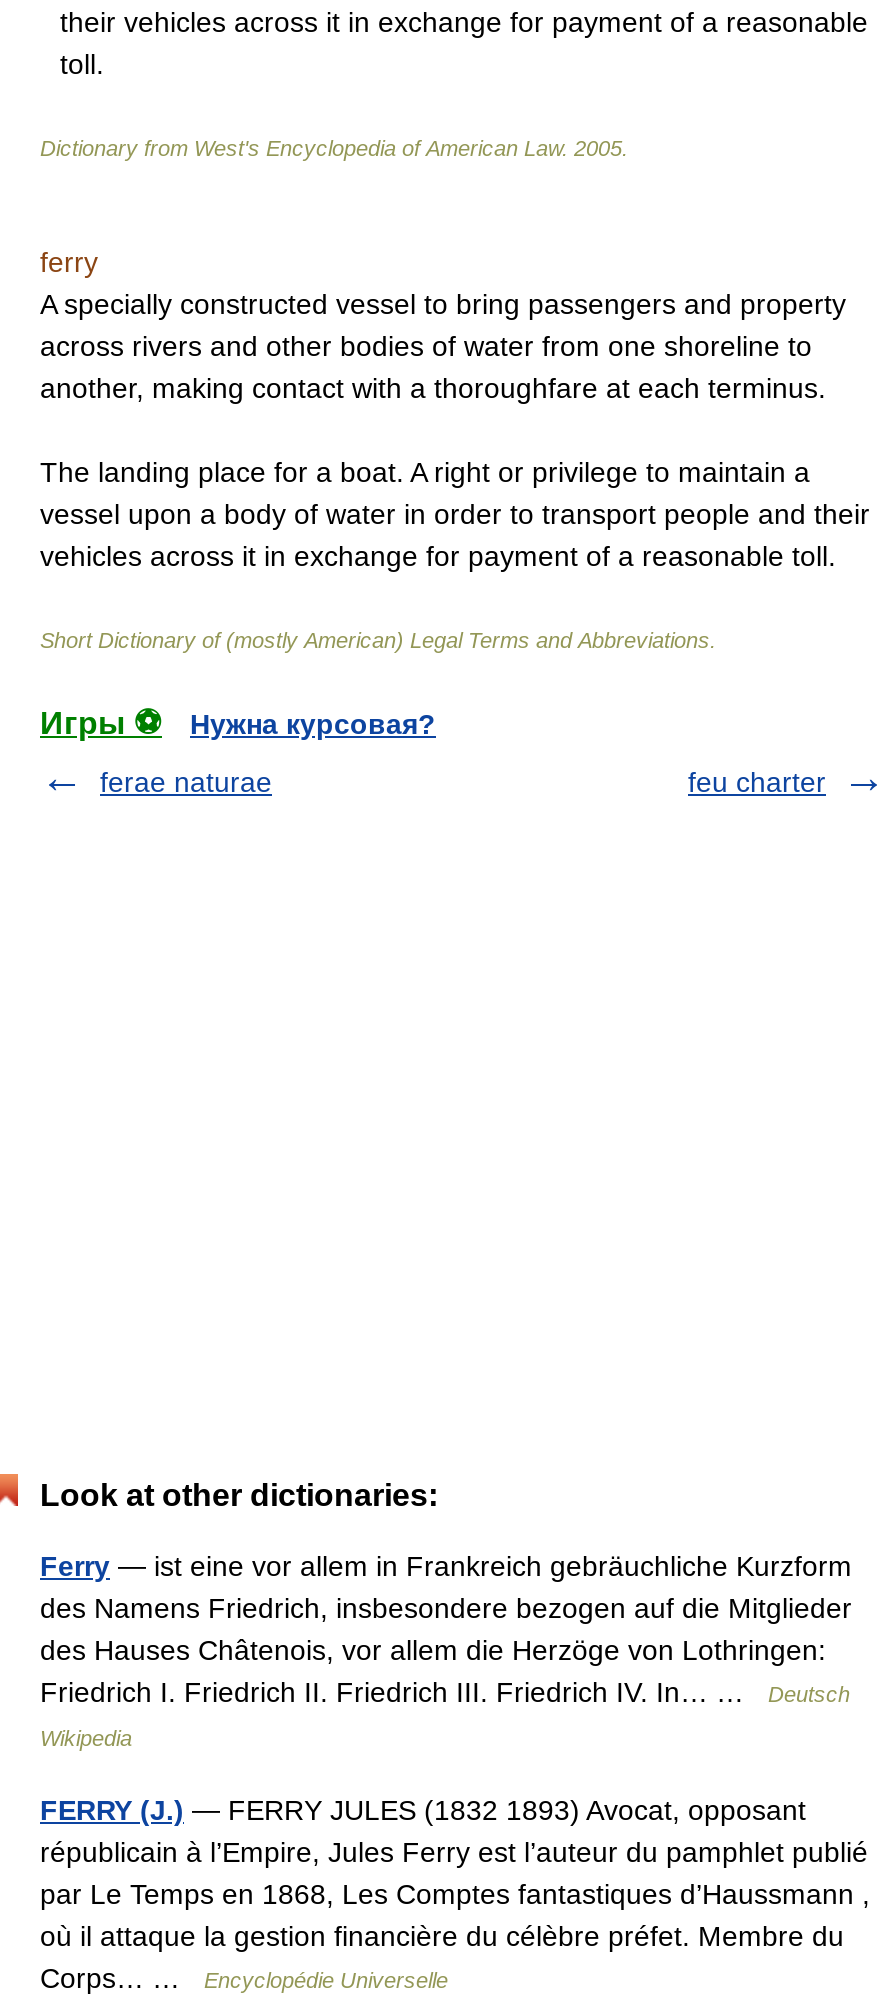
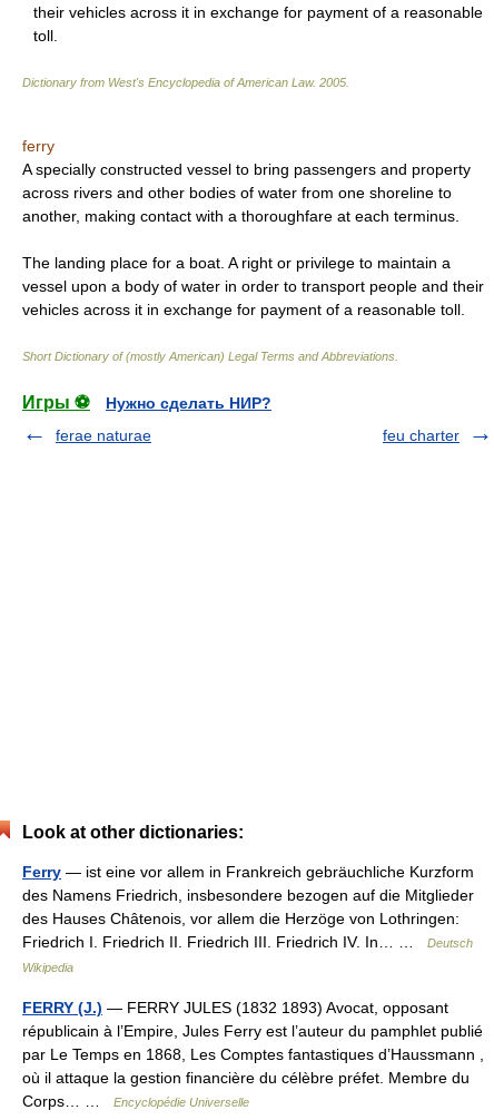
- Нужна курсовая?
+ Нужно сделать НИР?
